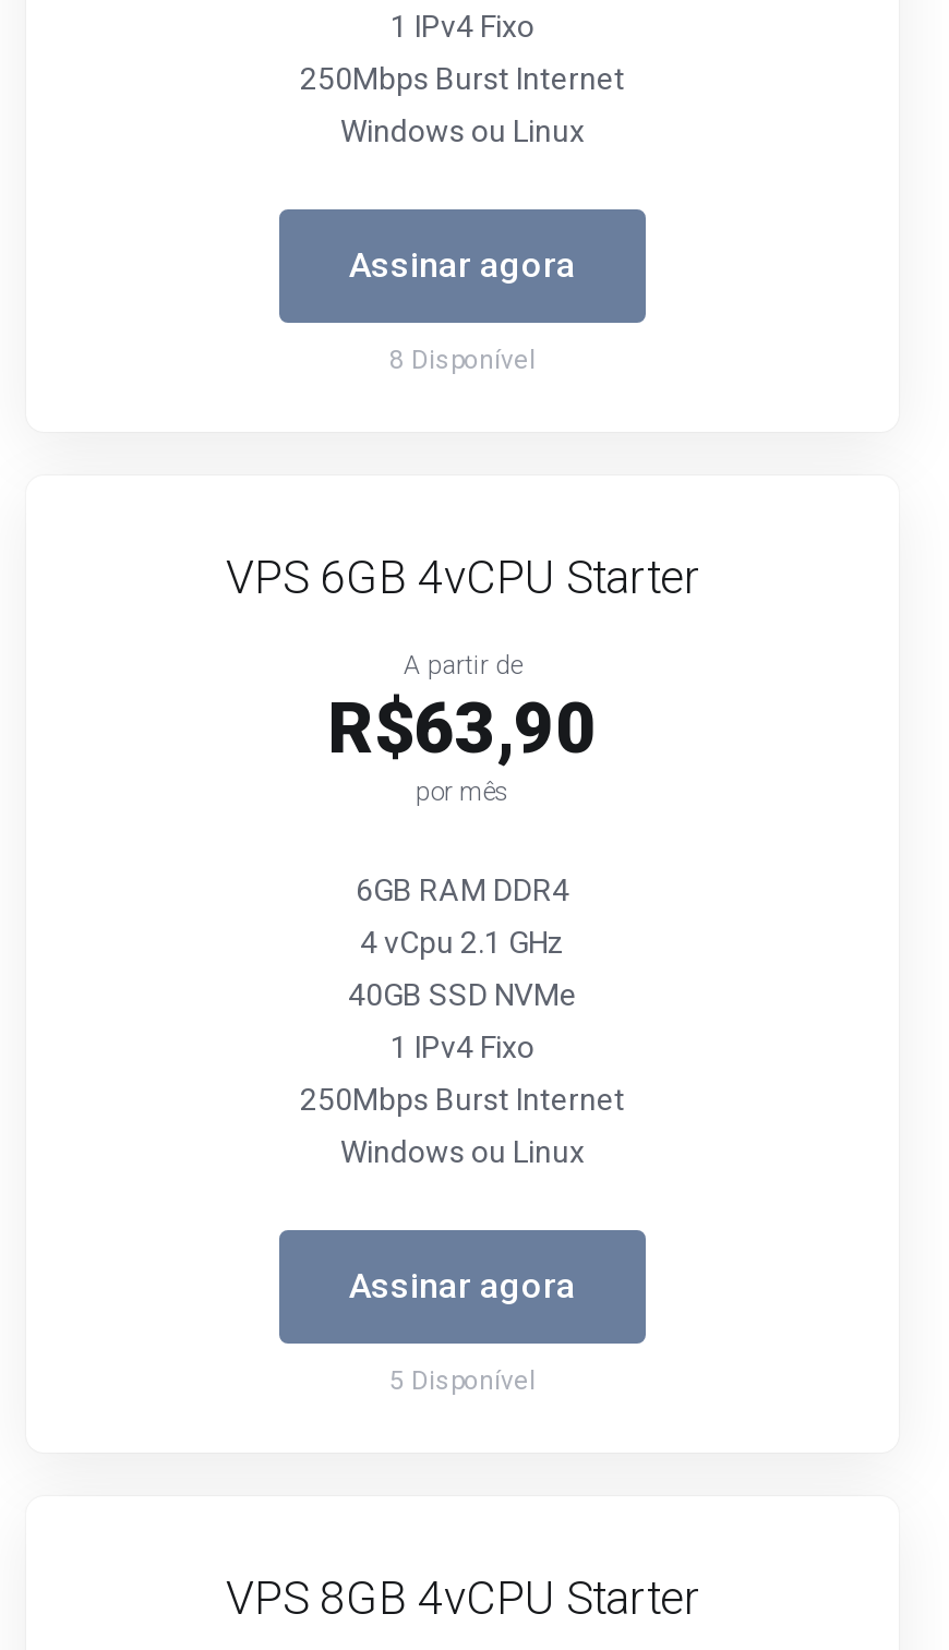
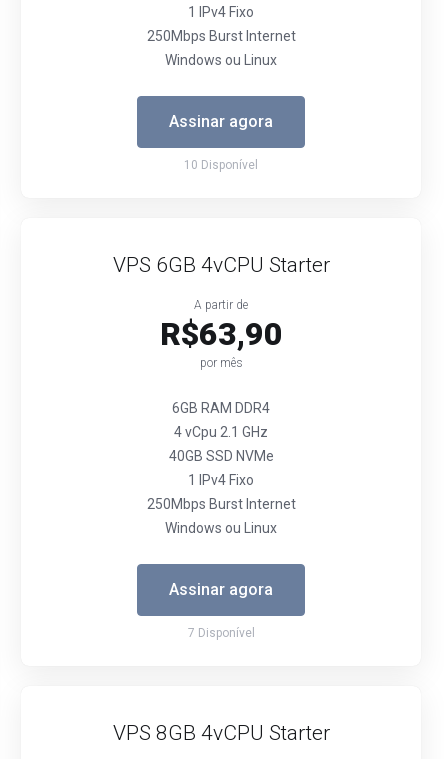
- 8 Disponível
+ 10 Disponível

- 5 Disponível
+ 7 Disponível
